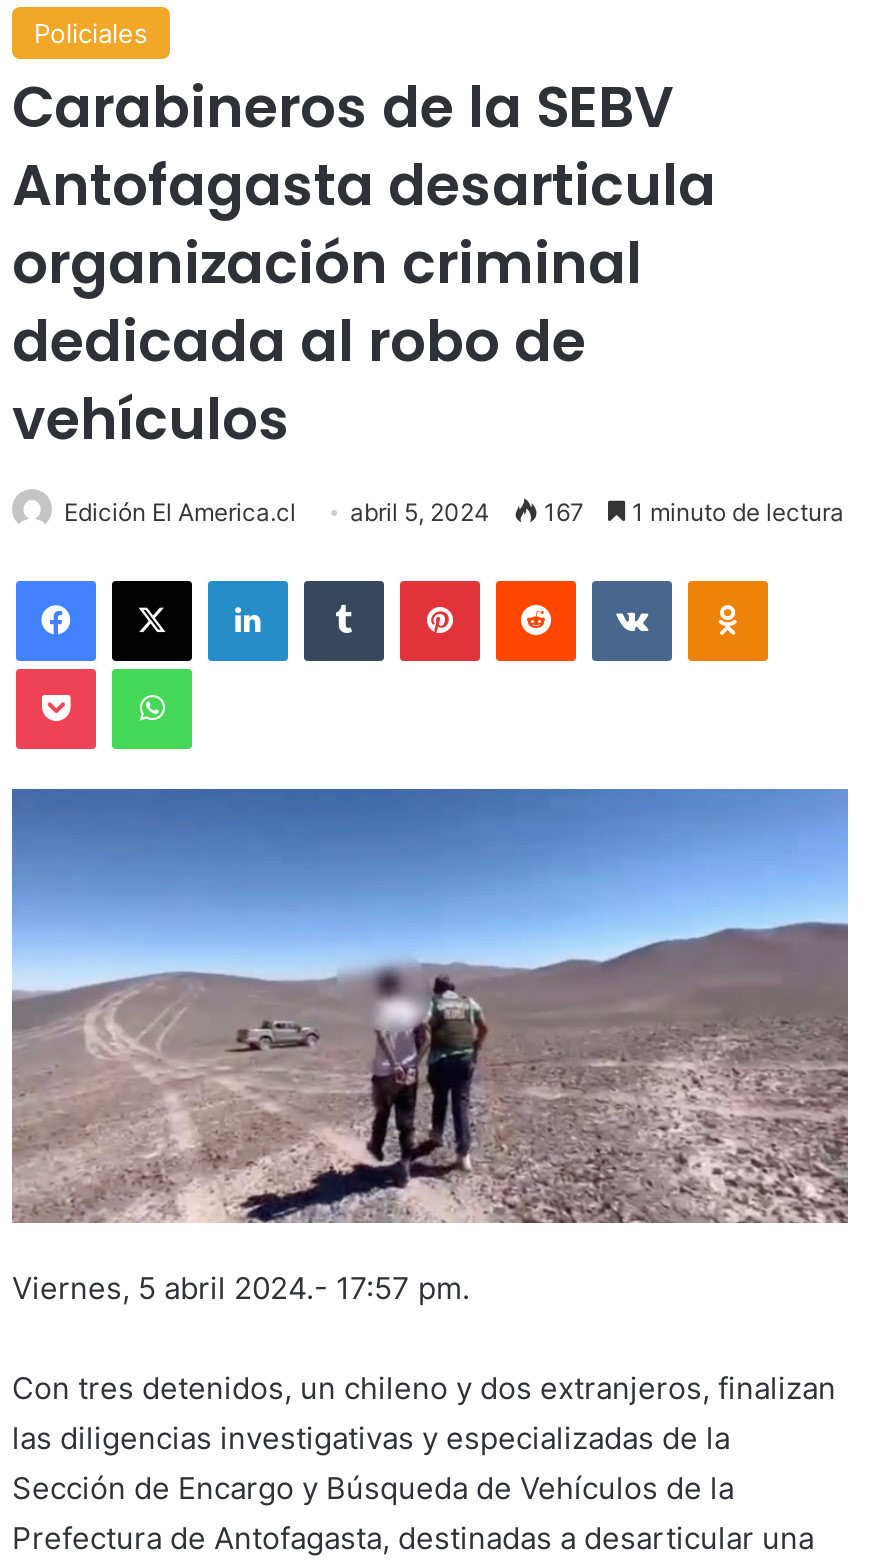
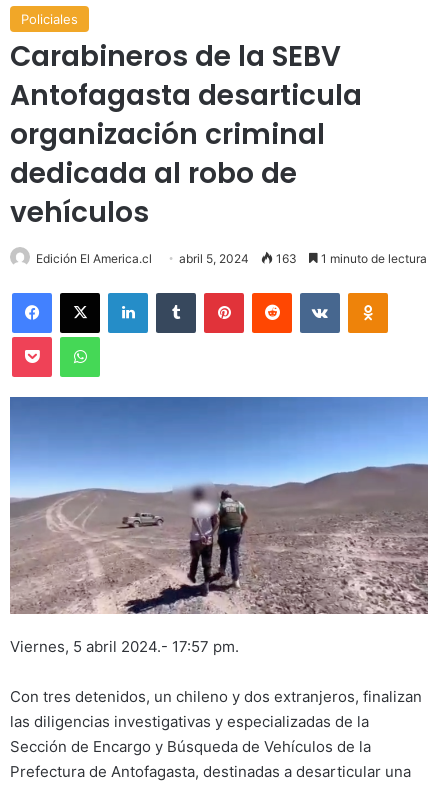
- Edición El America.cl abril 5, 2024 167 1 minuto de lectura
+ Edición El America.cl abril 5, 2024 163 1 minuto de lectura
